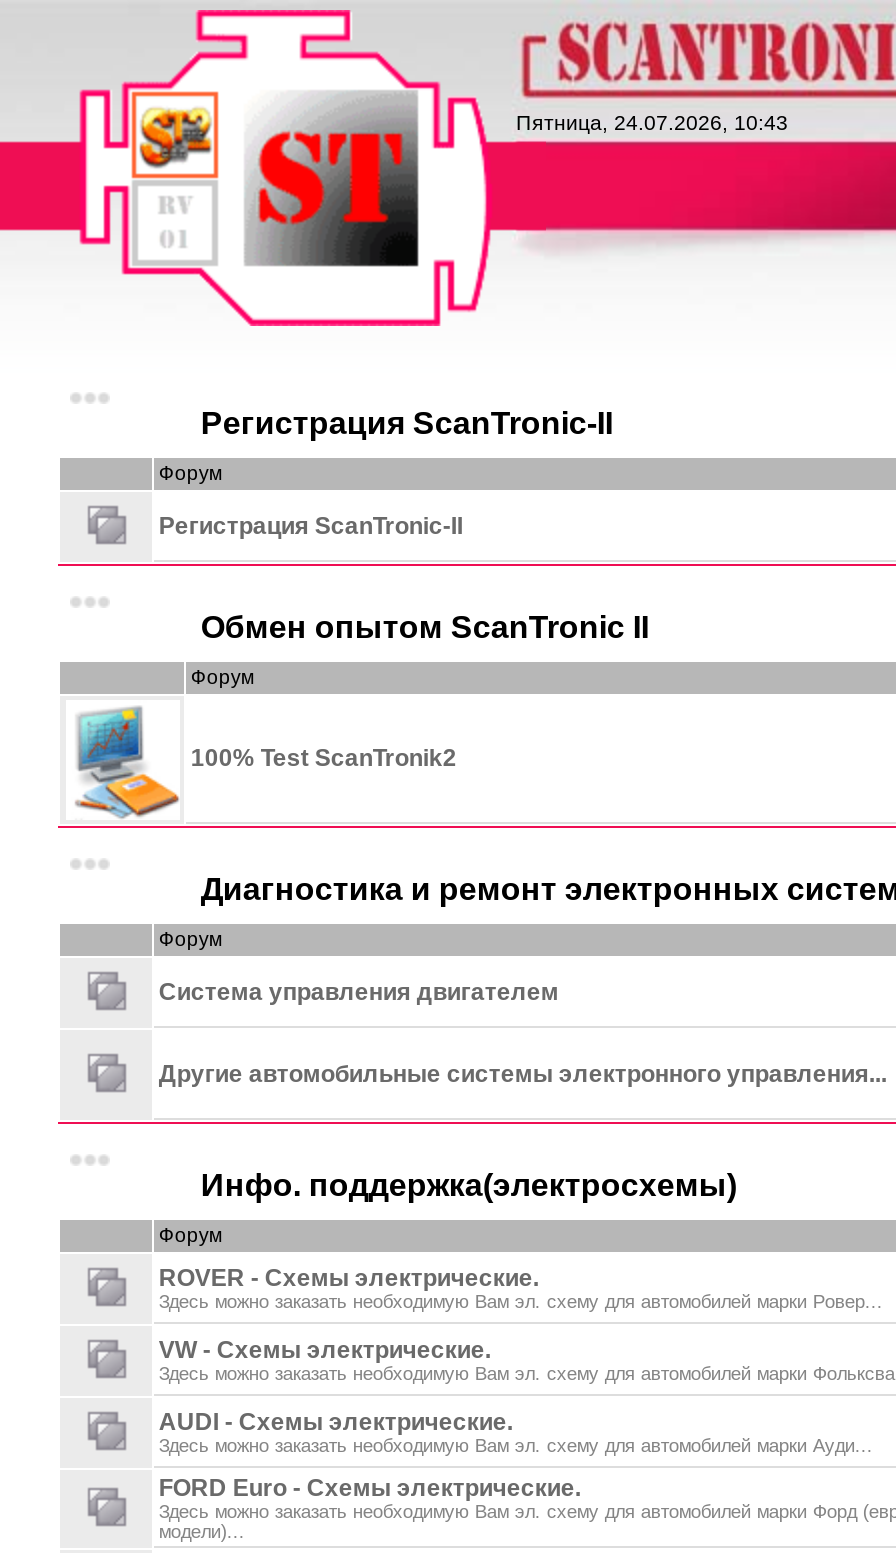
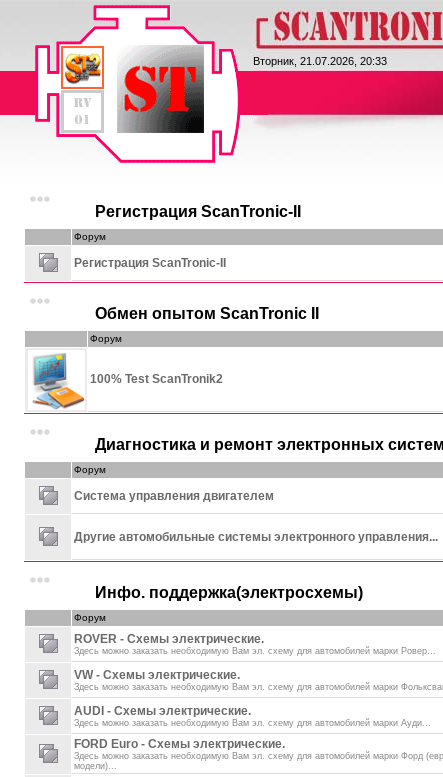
- Пятница, 24.07.2026, 10:43
+ Вторник, 21.07.2026, 20:33
